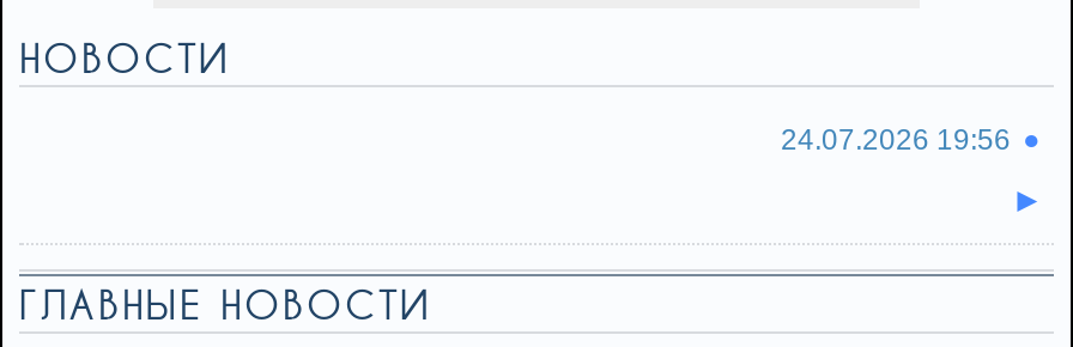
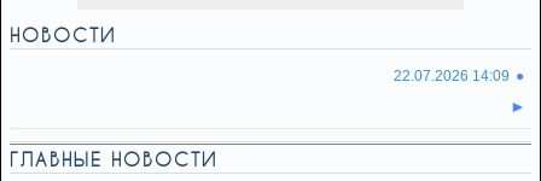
- 24.07.2026 19:56
+ 22.07.2026 14:09
